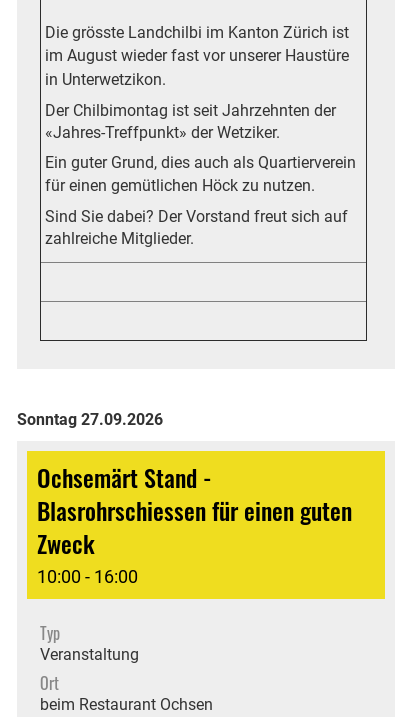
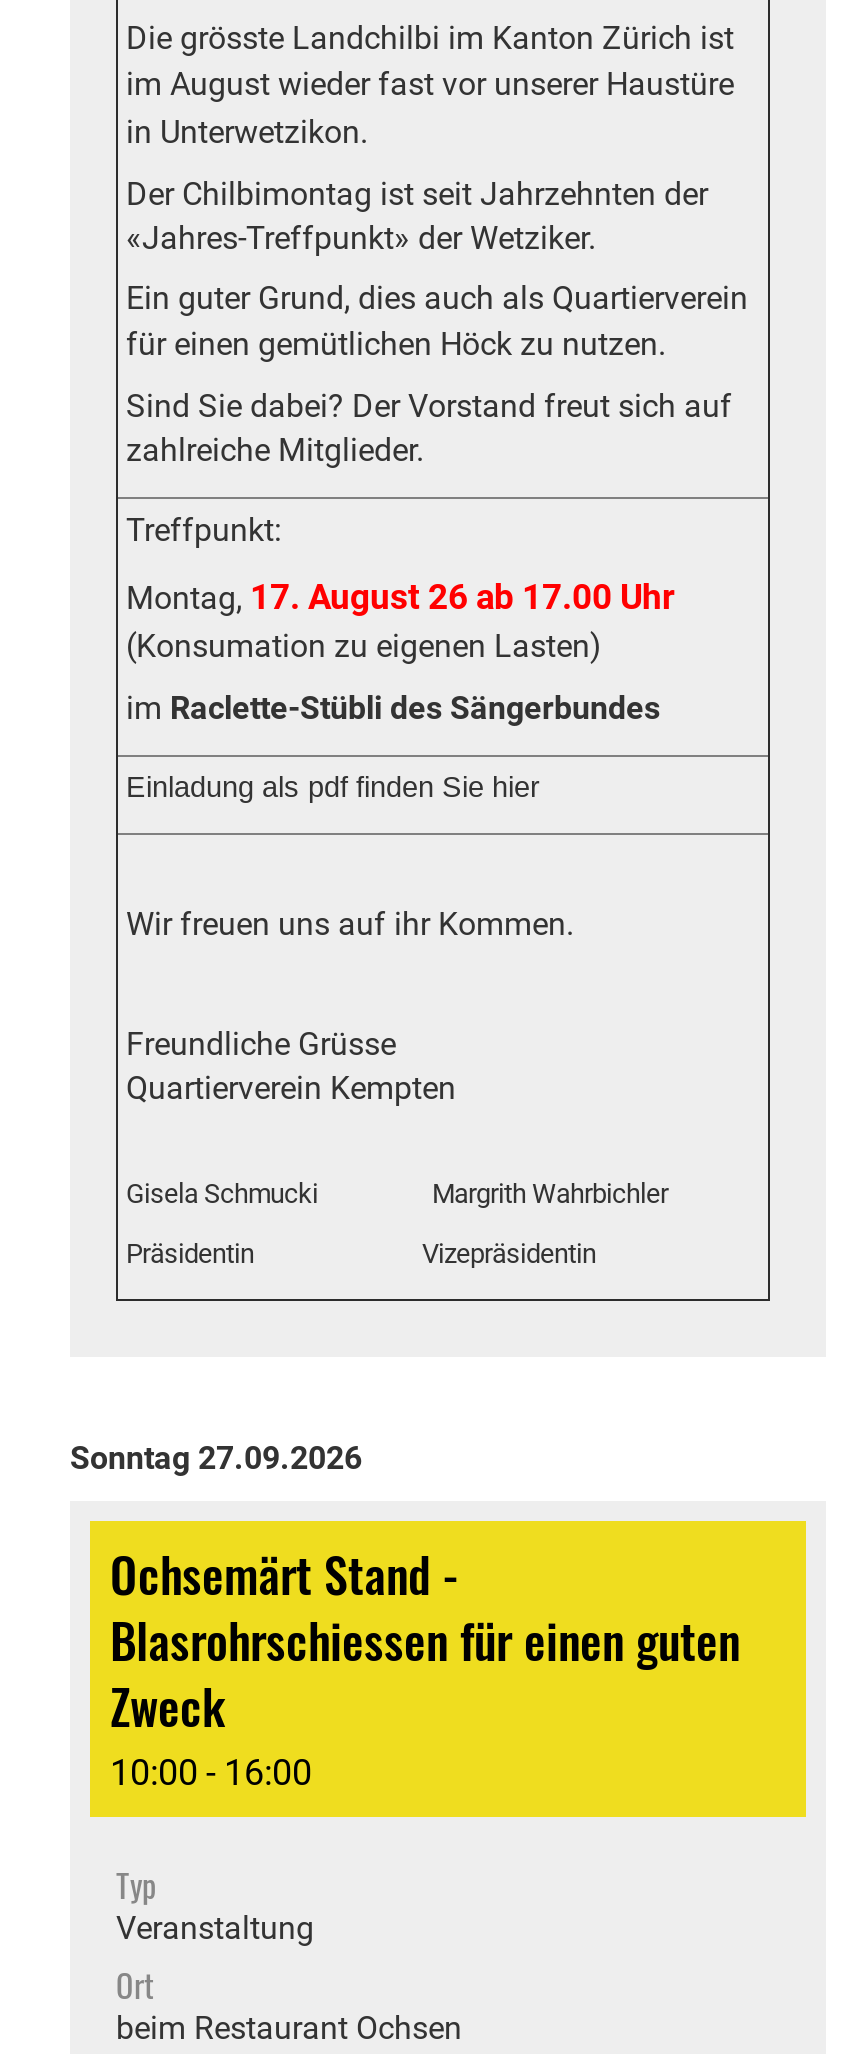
+ Treffpunkt:
+ Montag, 17. August 26 ab 17.00 Uhr
+ (Konsumation zu eigenen Lasten)
+ im Raclette-Stübli des Sängerbundes
+ Einladung als pdf finden Sie hier

+ Wir freuen uns auf ihr Kommen.
+ Freundliche Grüsse
+ Quartierverein Kempten
+ Gisela Schmucki
+ Margrith Wahrbichler
+ Präsidentin
+ Vizepräsidentin
